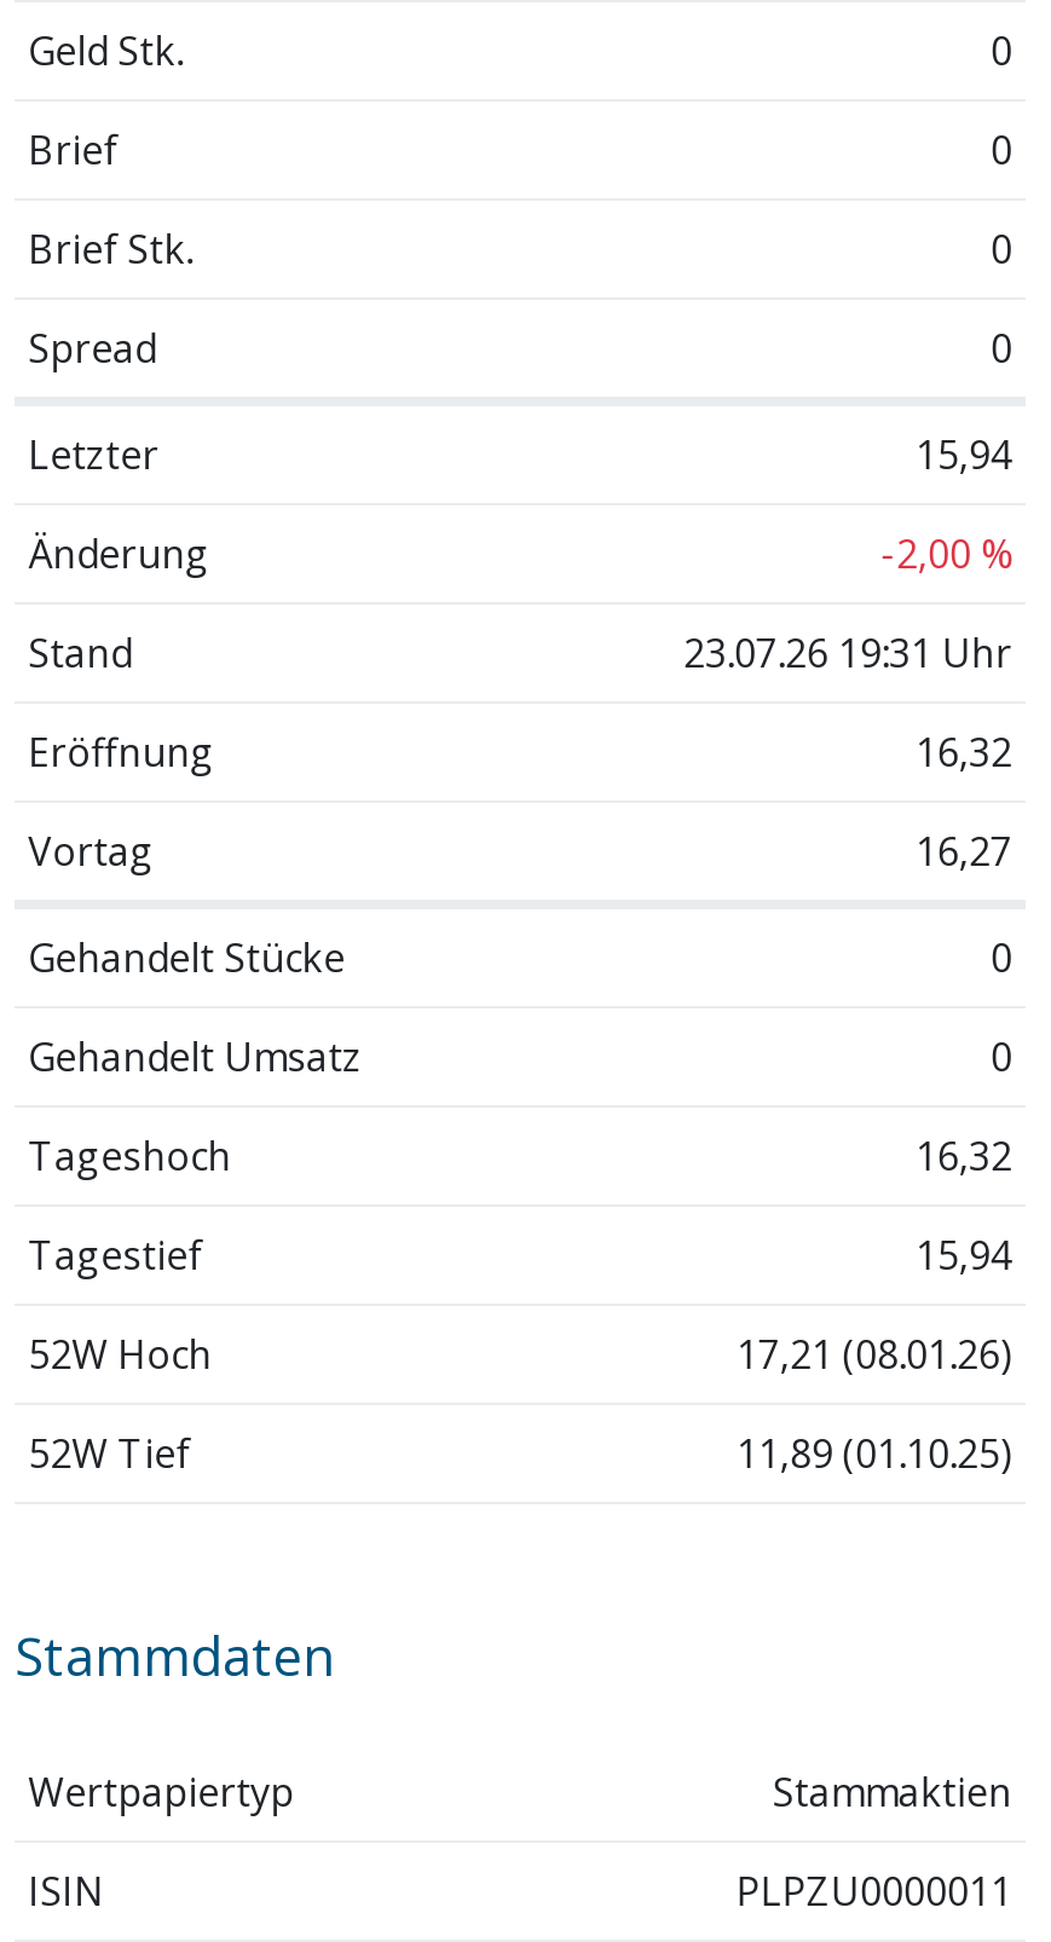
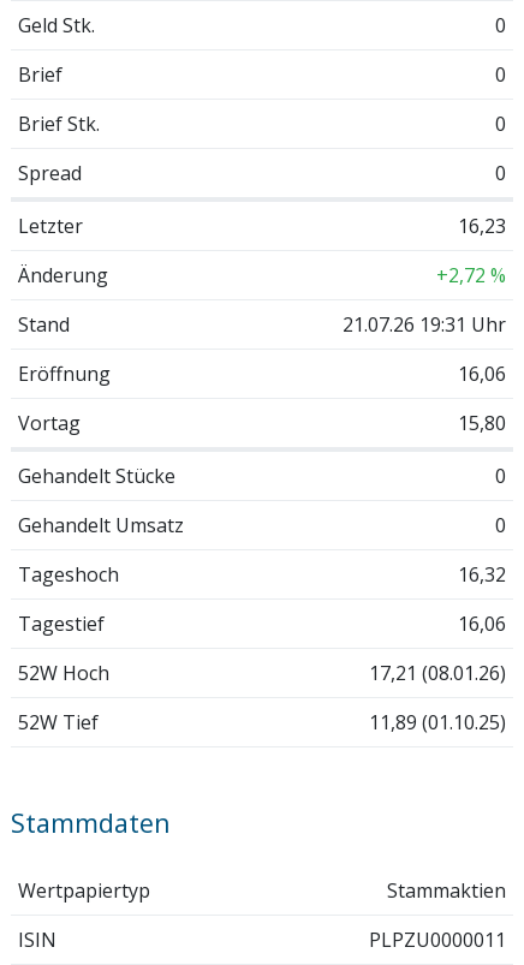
- 15,94
+ 16,23

- -2,00 %
+ +2,72 %

- 23.07.26 19:31 Uhr
+ 21.07.26 19:31 Uhr

- 16,32
+ 16,06

- 16,27
+ 15,80

- 15,94
+ 16,06
